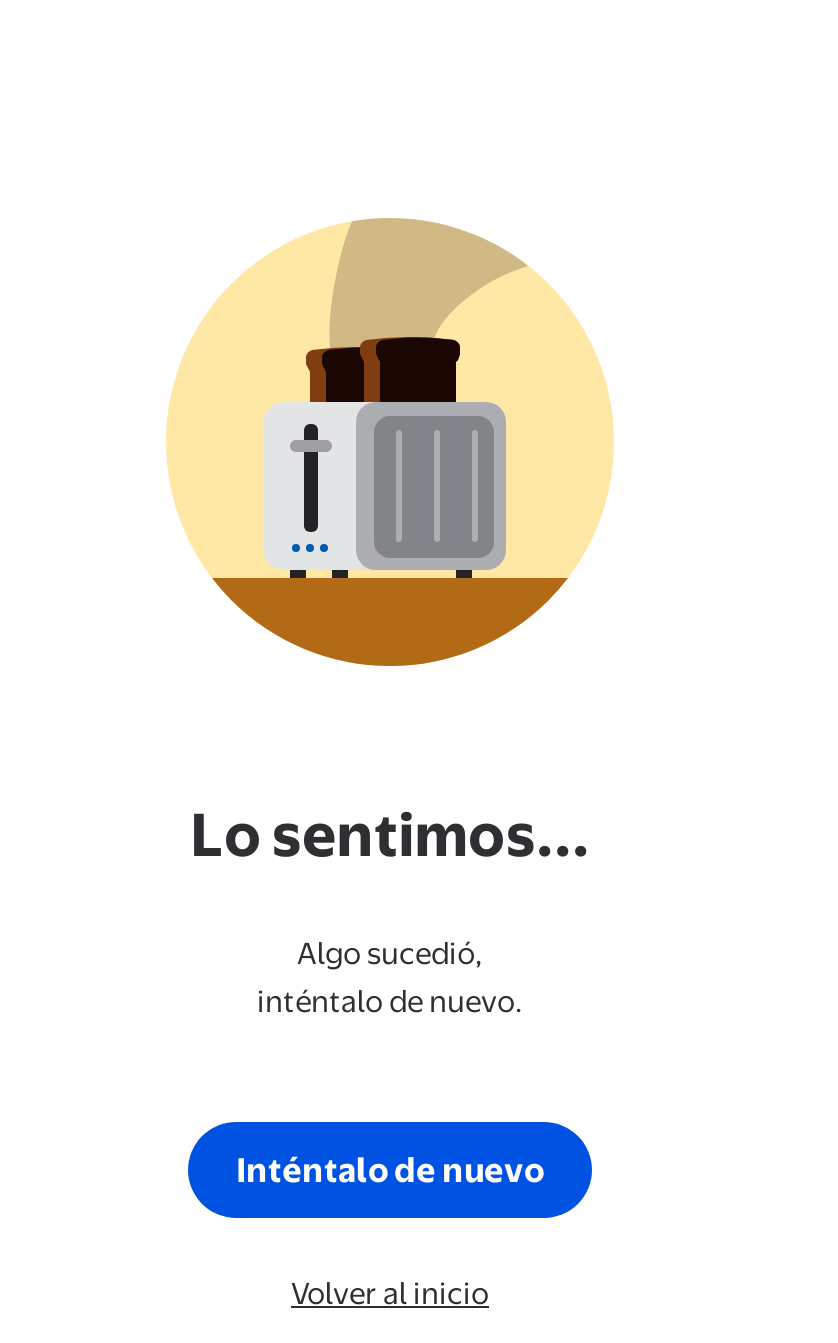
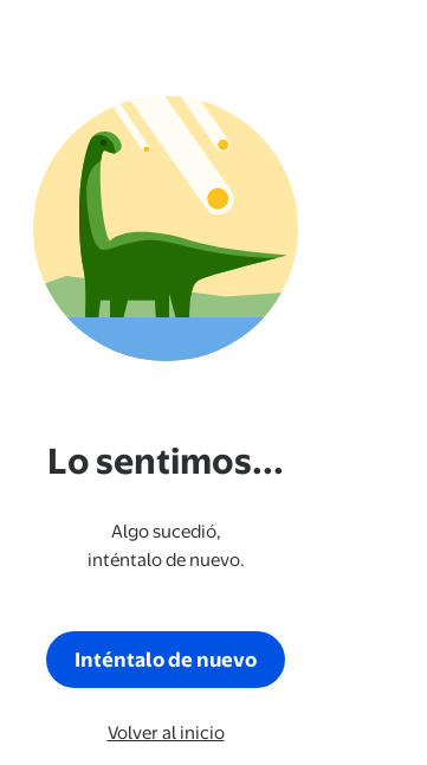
- [image]
+ [image]
